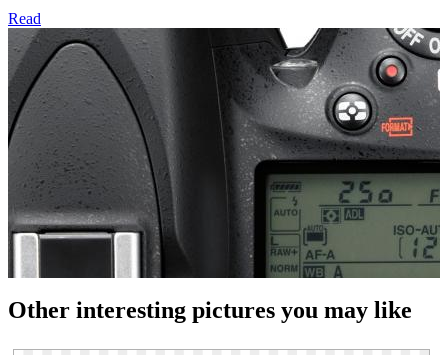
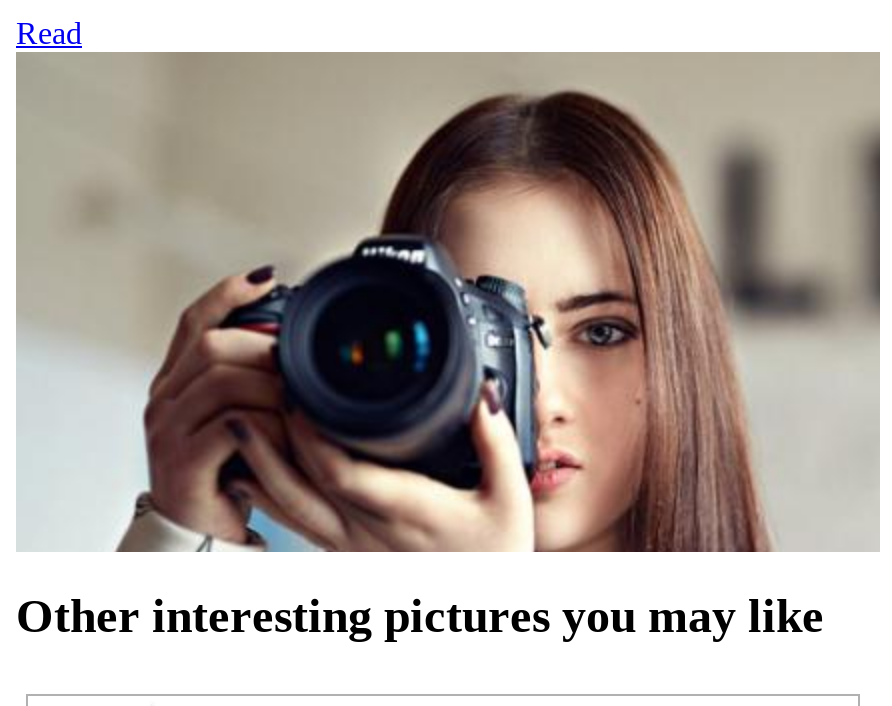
- [image]
+ [image]
